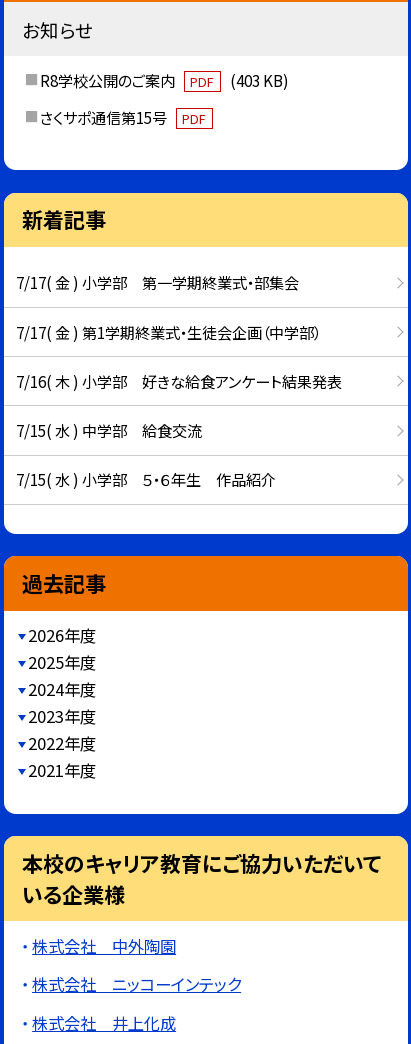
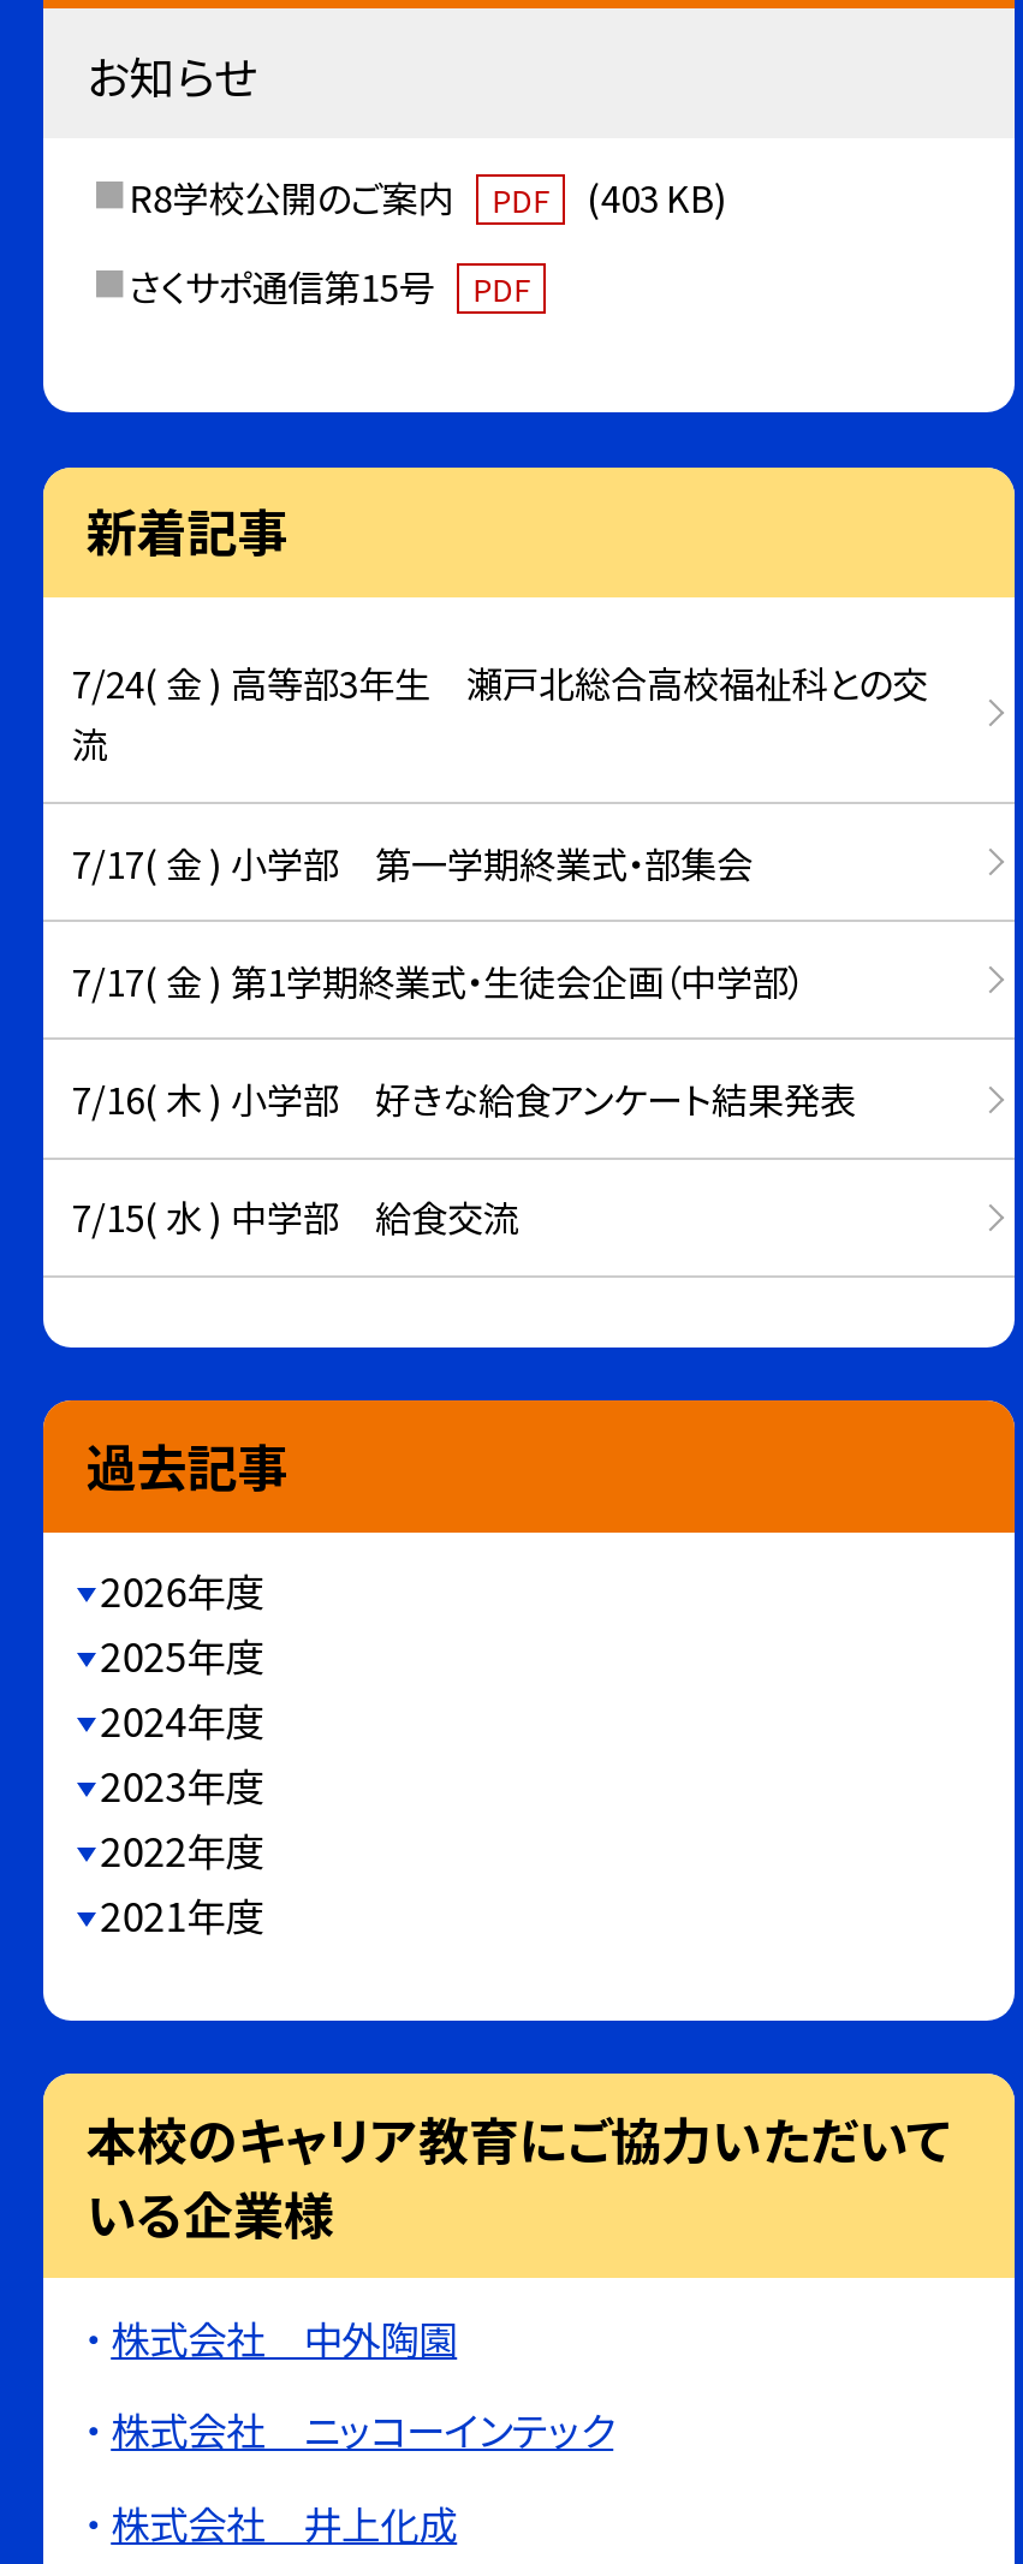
+ 7/24( 金 ) 高等部3年生 瀬戸北総合高校福祉科との交
+ 流

moved down: 7/17( 金 ) 小学部 第一学期終業式・部集会 | 7/17( 金 ) 第1学期終業式・生徒会企画（中学部） | 7/16( 木 ) 小学部 好きな給食アンケート結果発表 | 7/15( 水 ) 中学部 給食交流

- 7/15( 水 ) 小学部 ５・６年生 作品紹介
